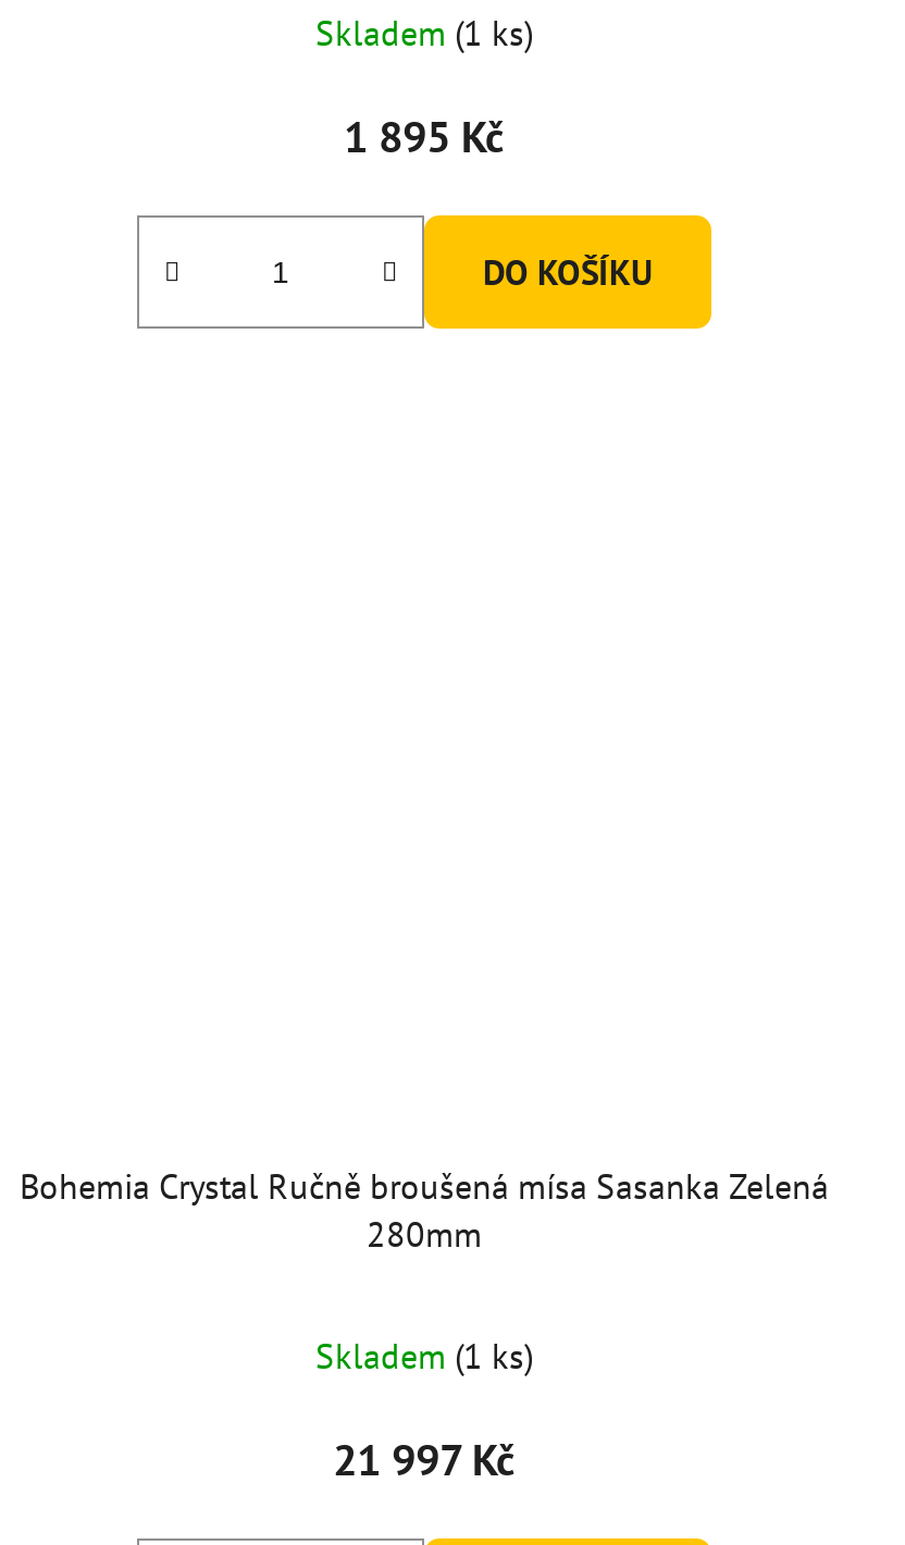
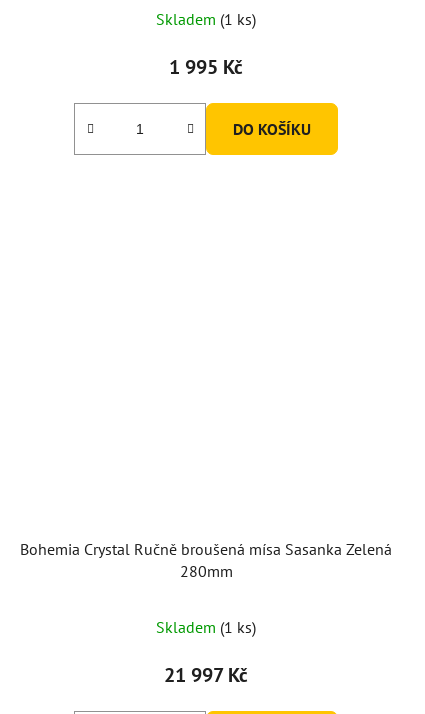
- 1 895 Kč
+ 1 995 Kč
